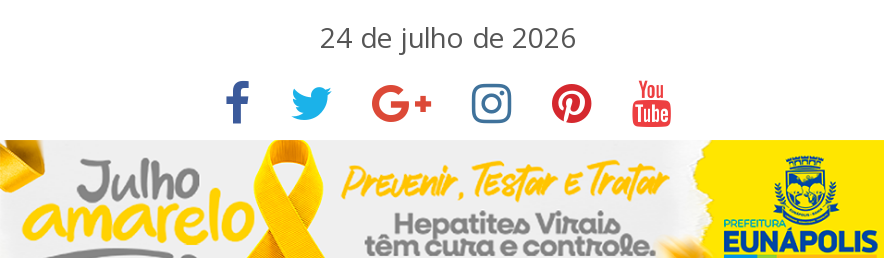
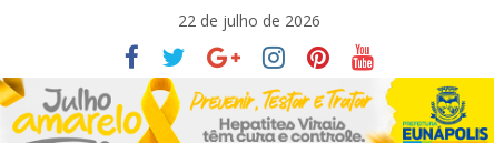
- 24 de julho de 2026
+ 22 de julho de 2026
